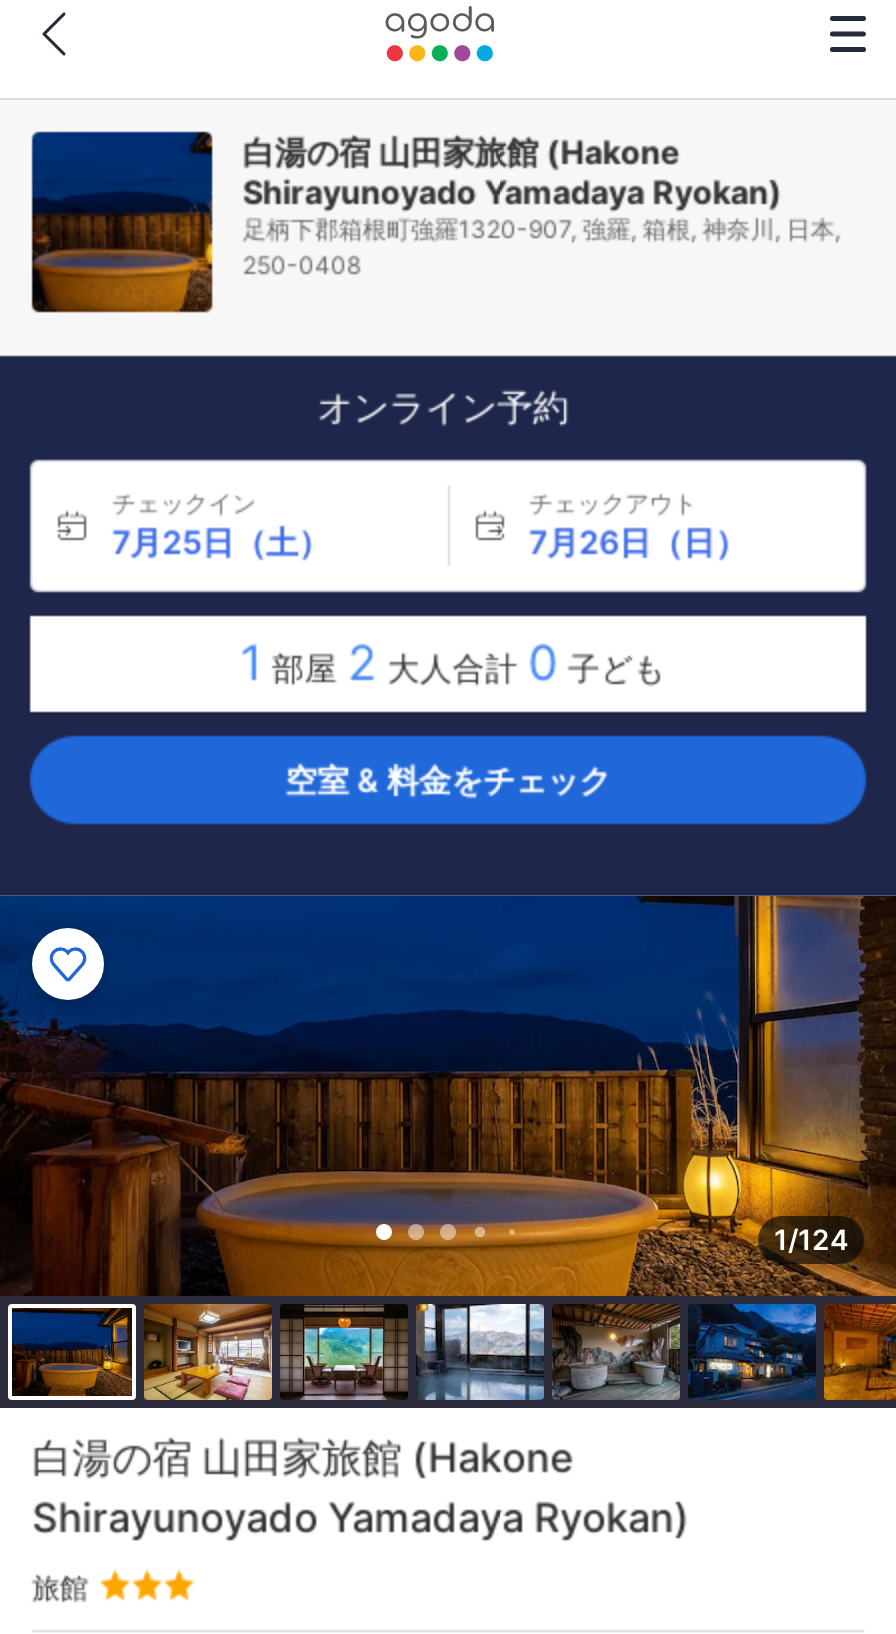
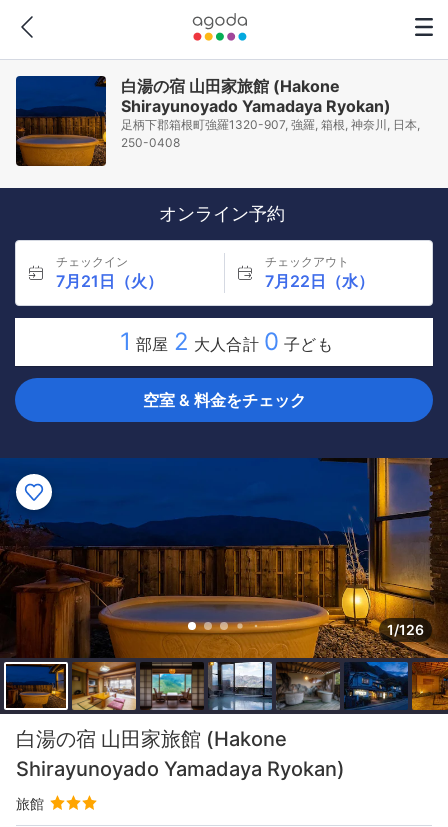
- 7月25日（土）
+ 7月21日（火）

- 7月26日（日）
+ 7月22日（水）

- 1/124
+ 1/126
